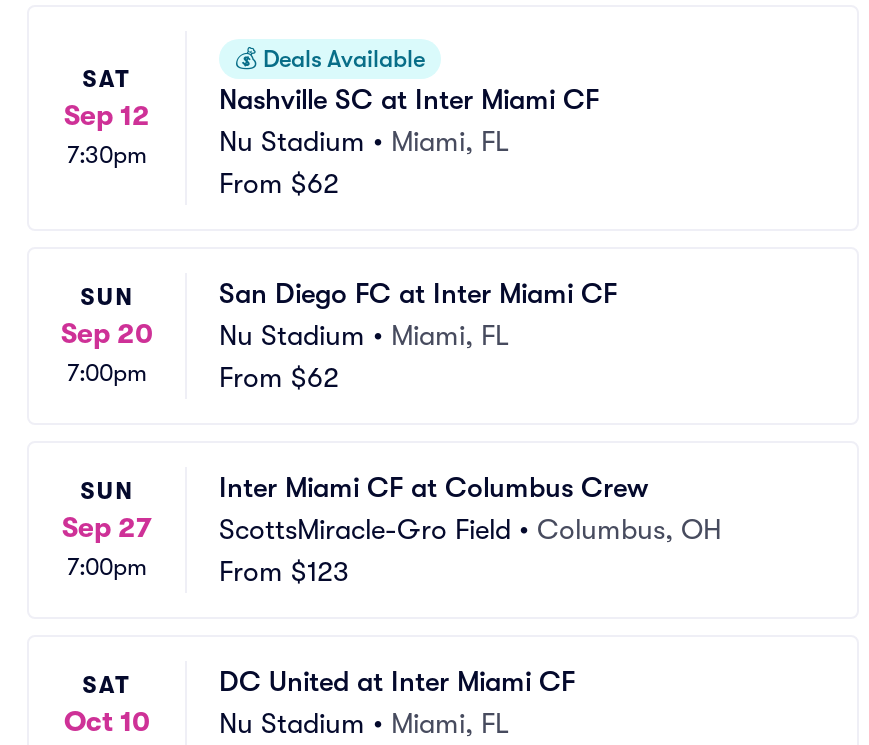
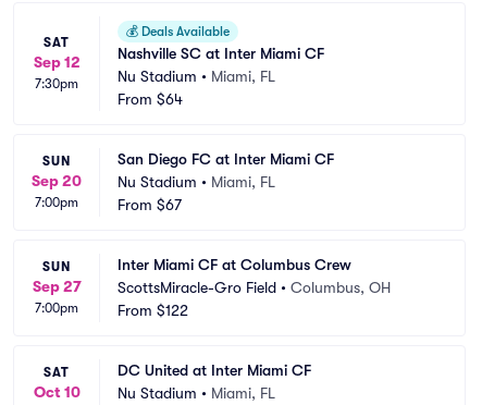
- From $62
+ From $64

- From $62
+ From $67

- From $123
+ From $122
